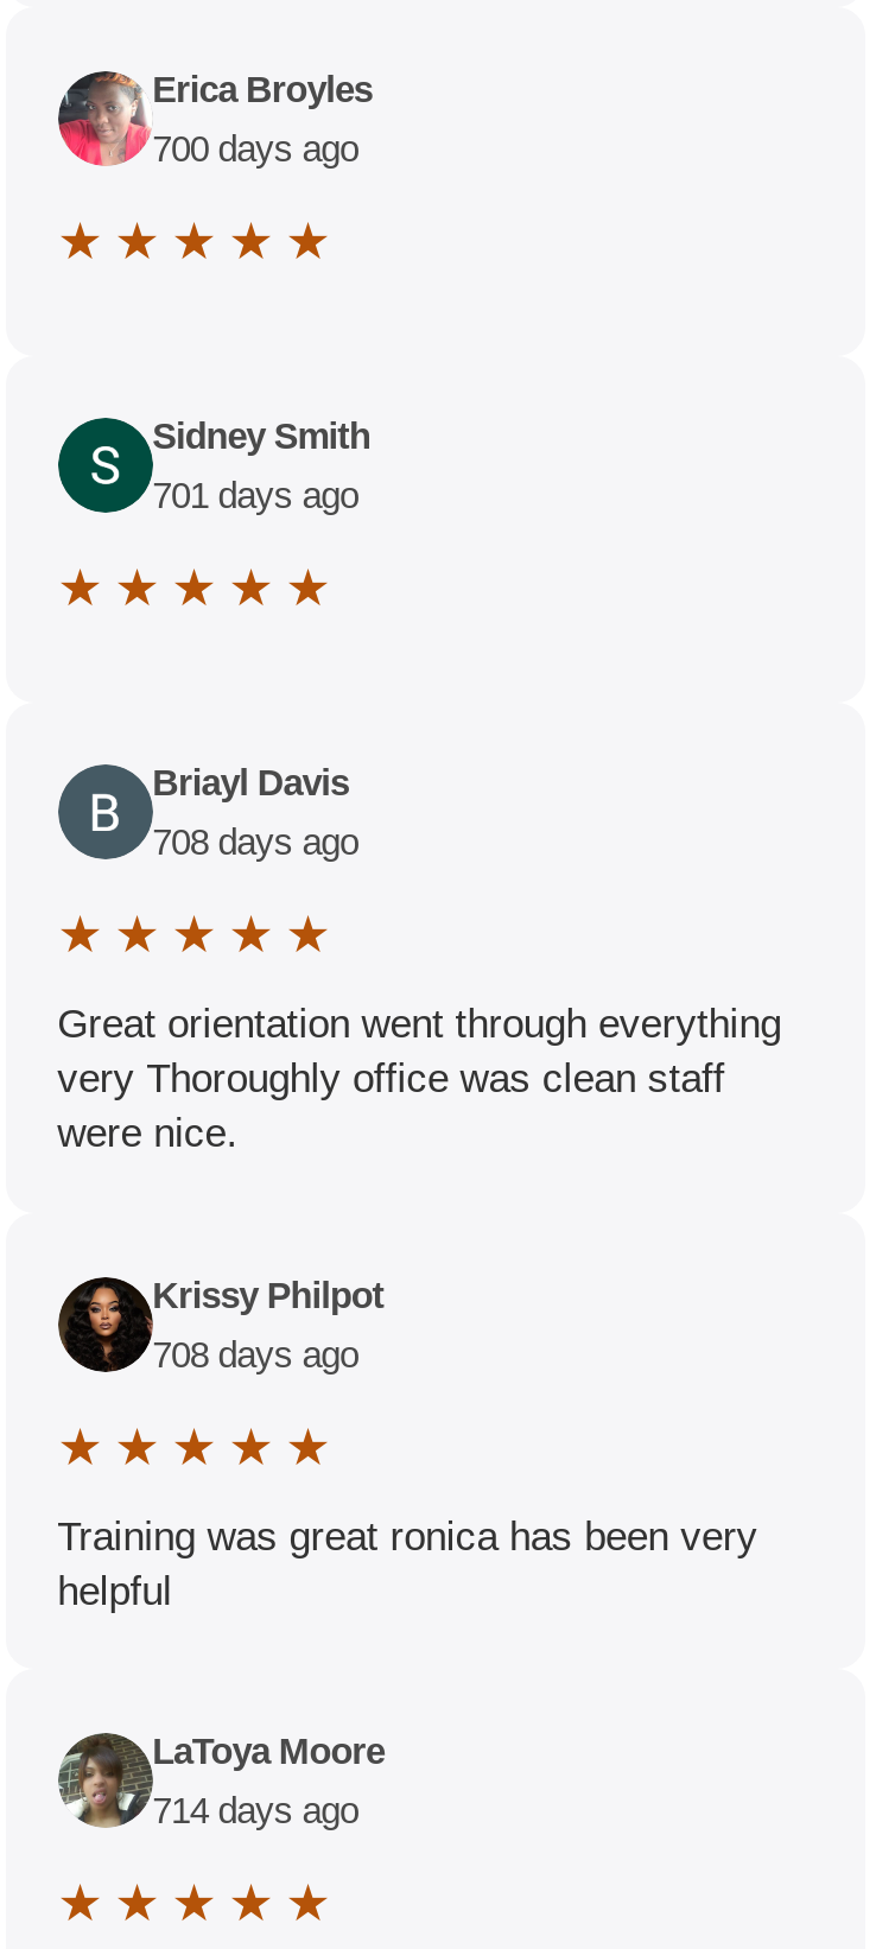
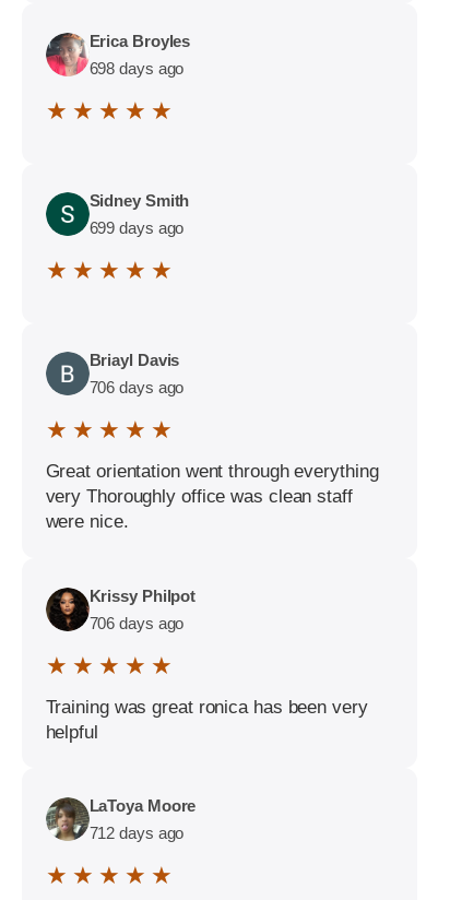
- 700 days ago
+ 698 days ago

- 701 days ago
+ 699 days ago

- 708 days ago
+ 706 days ago

- 708 days ago
+ 706 days ago

- 714 days ago
+ 712 days ago
